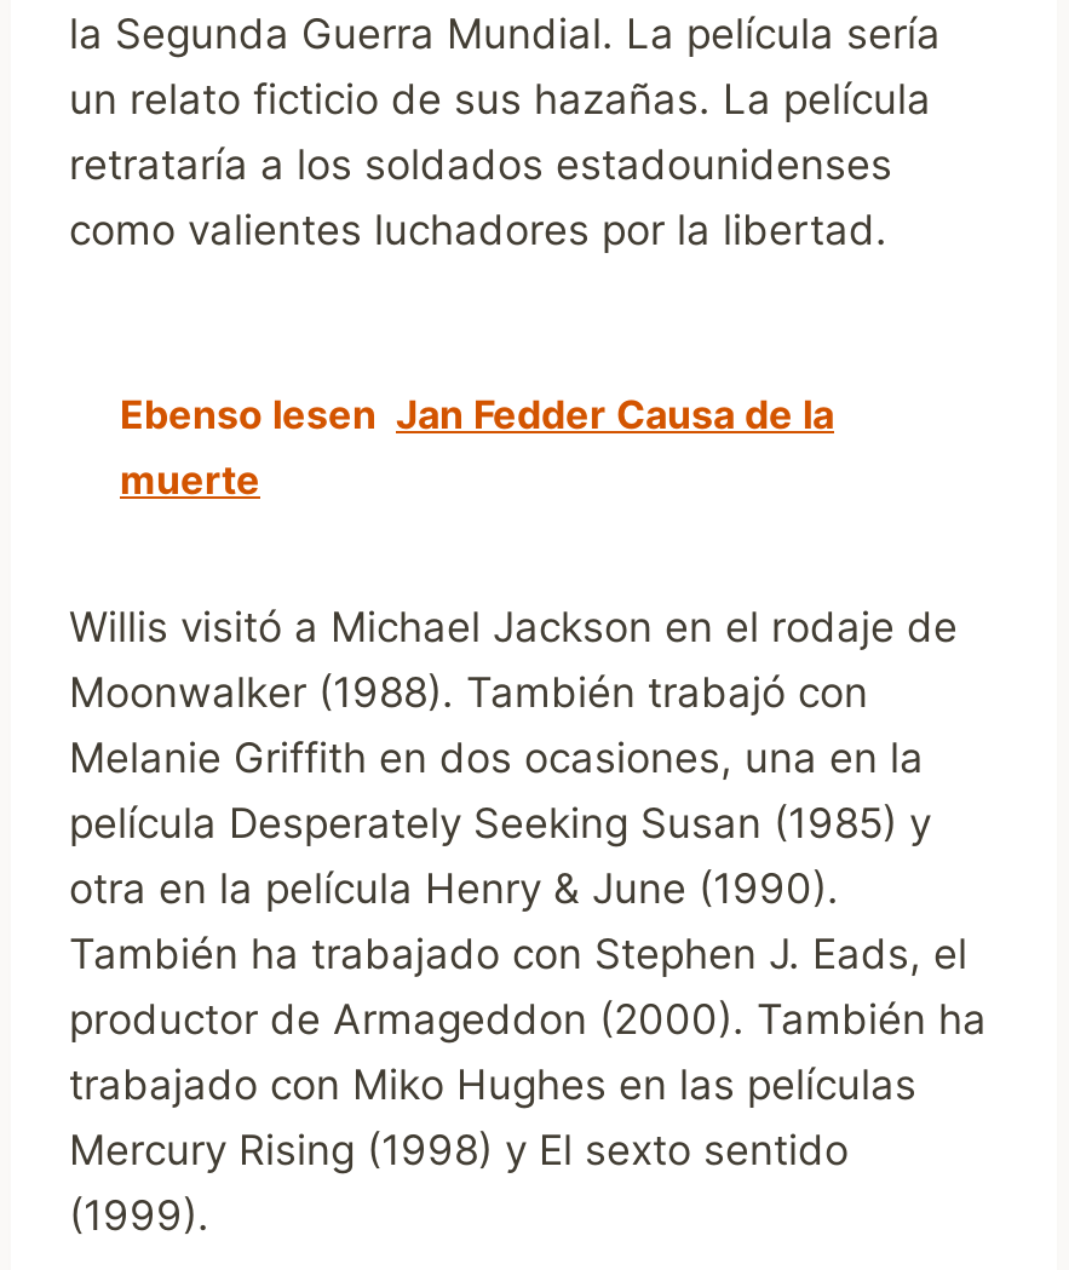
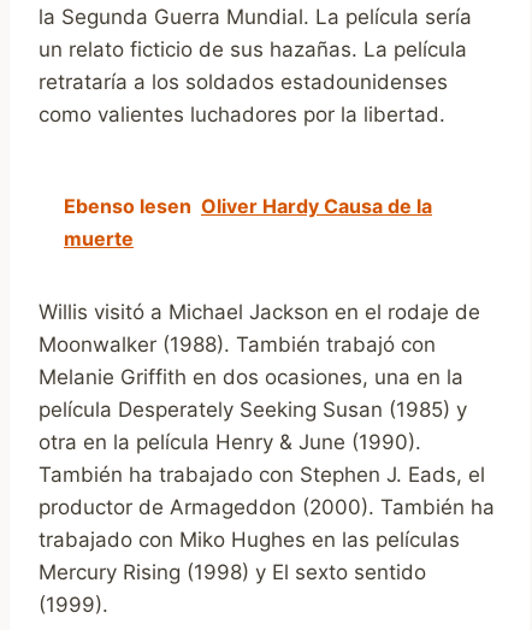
- Ebenso lesen Jan Fedder Causa de la
+ Ebenso lesen Oliver Hardy Causa de la
